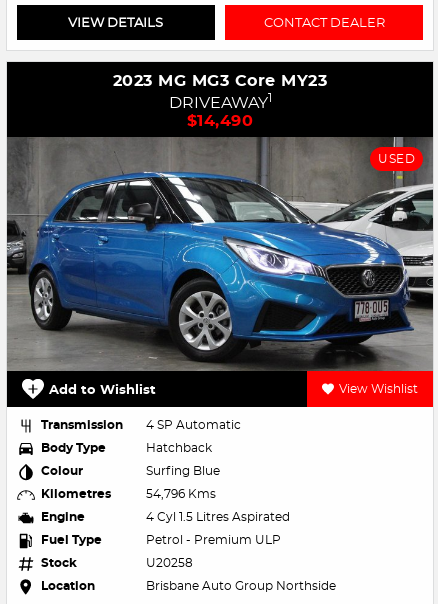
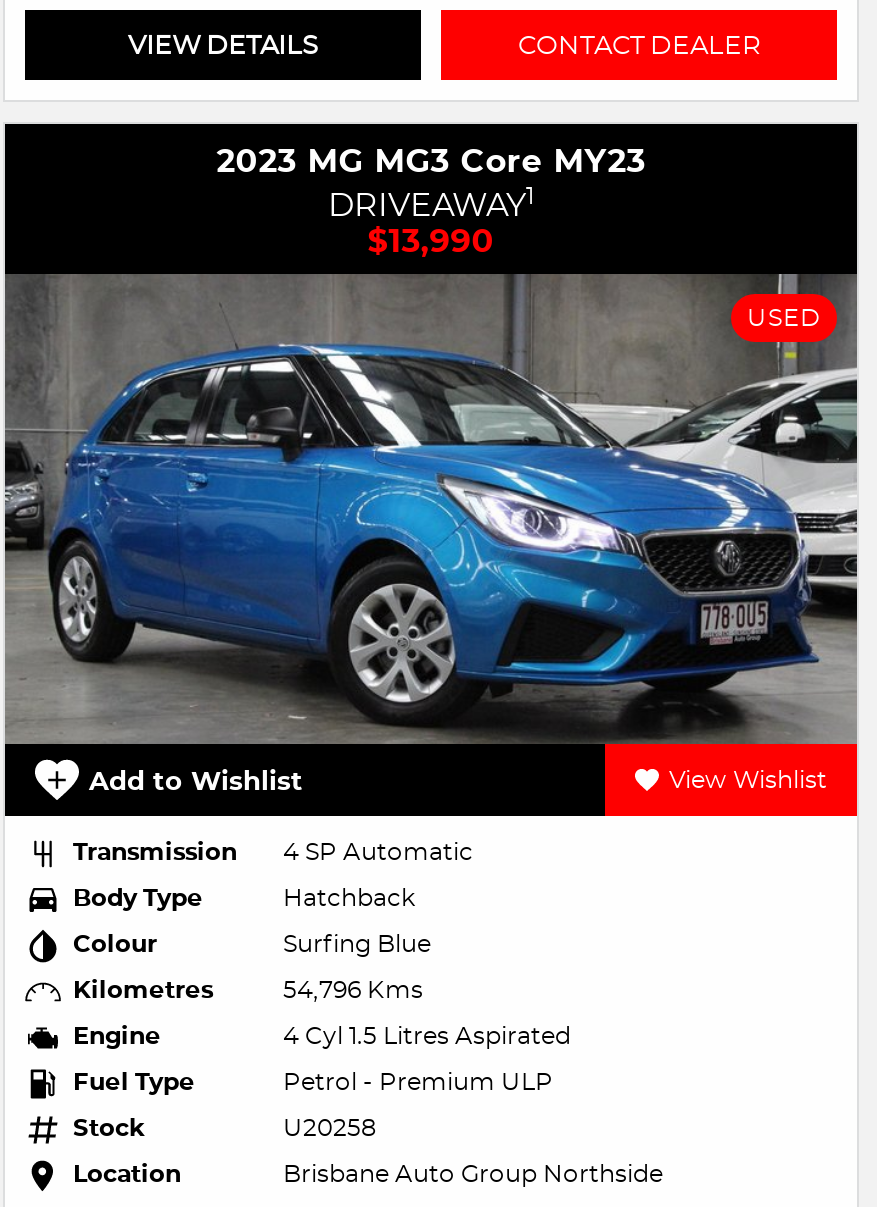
- $14,490
+ $13,990
